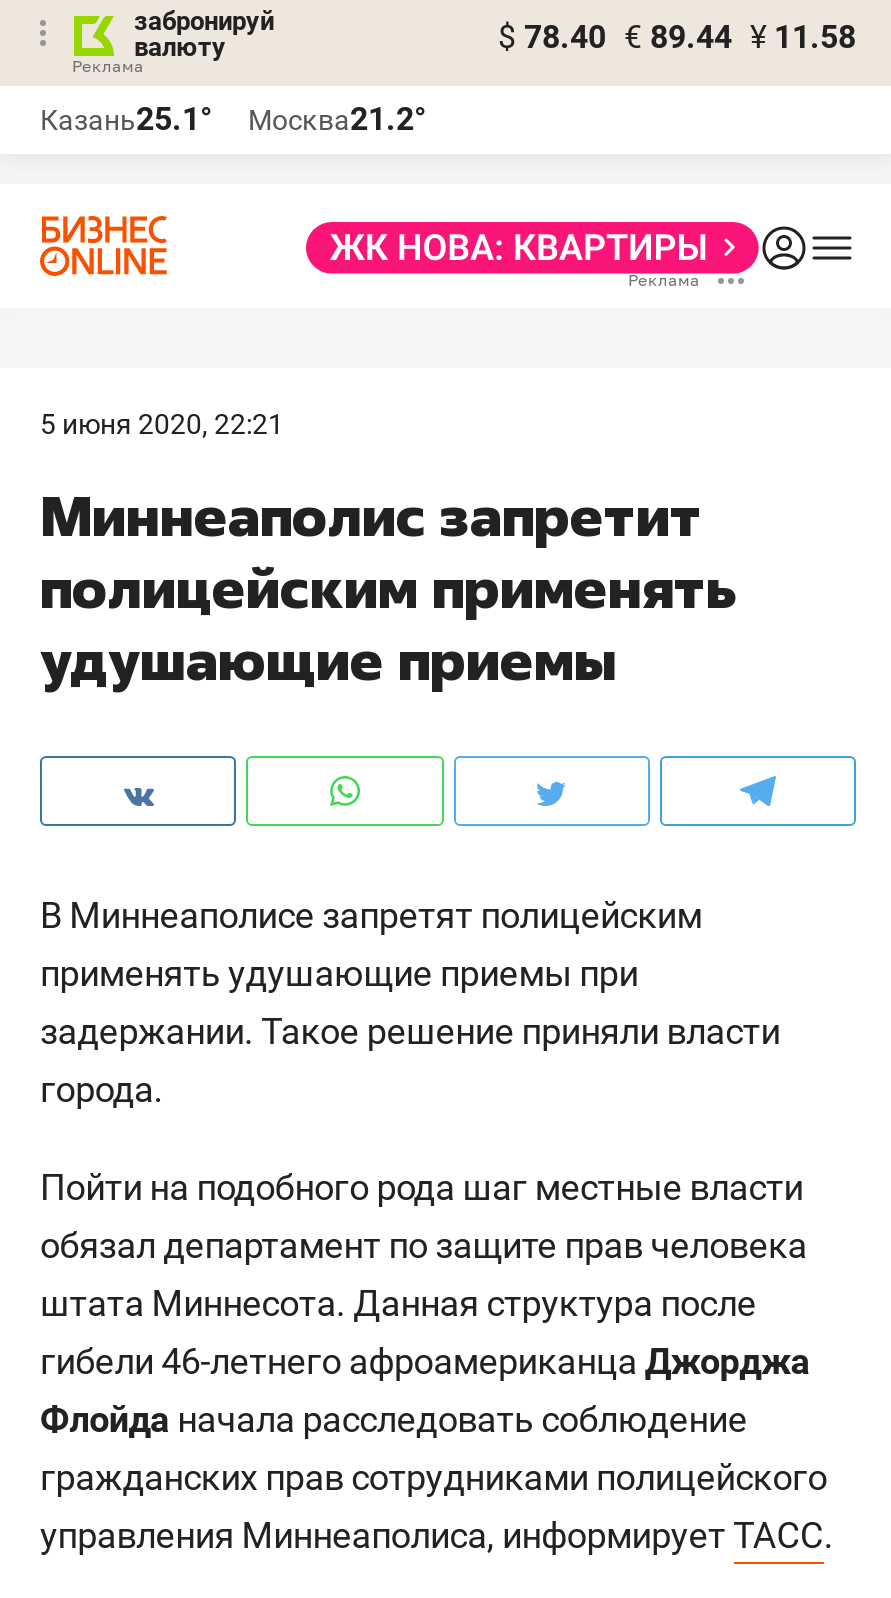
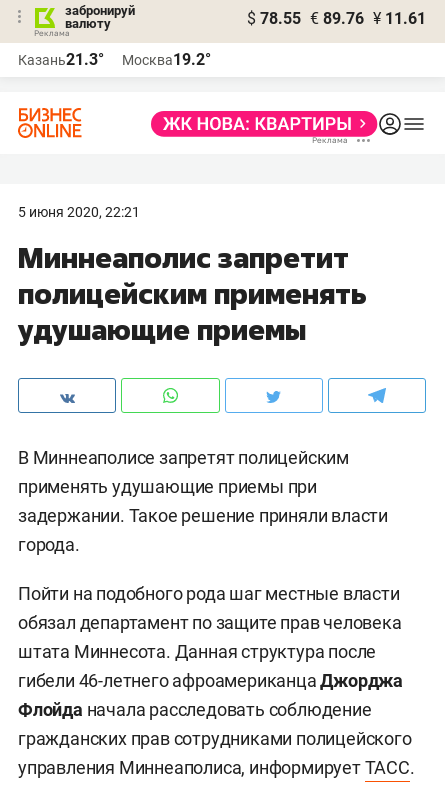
- $ 78.40 € 89.44 ¥ 11.58
+ $ 78.55 € 89.76 ¥ 11.61

- Казань25.1°
+ Казань21.3°

- Москва21.2°
+ Москва19.2°
